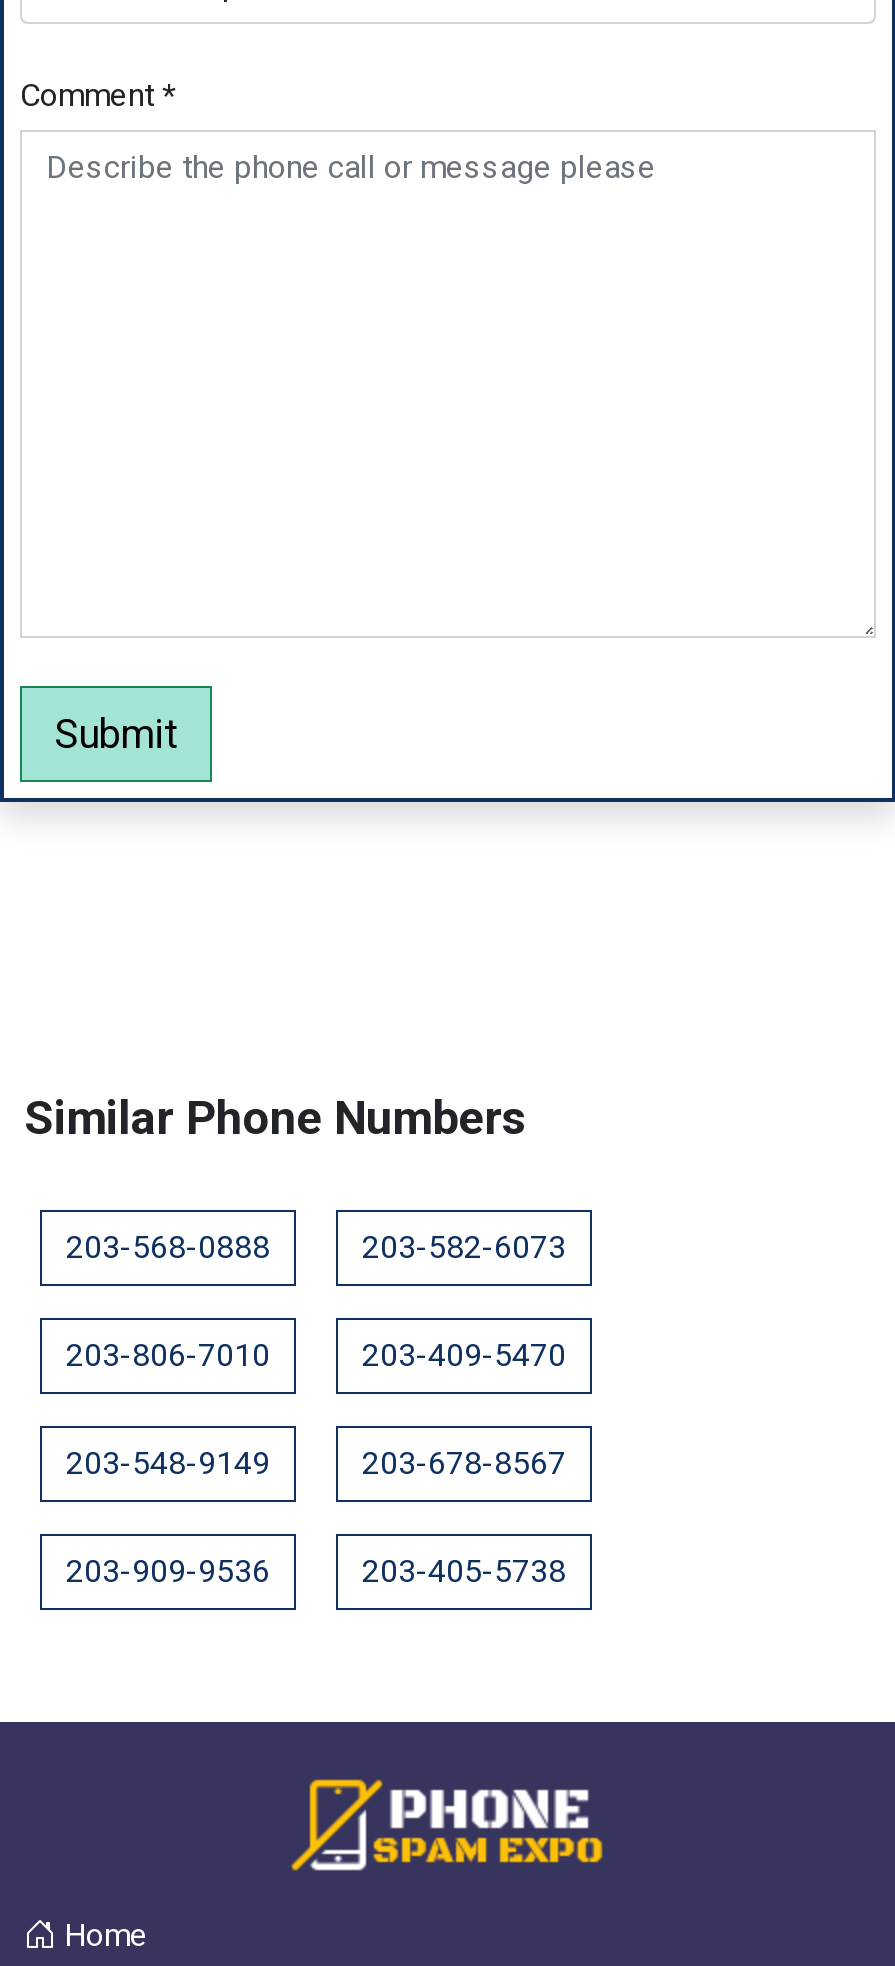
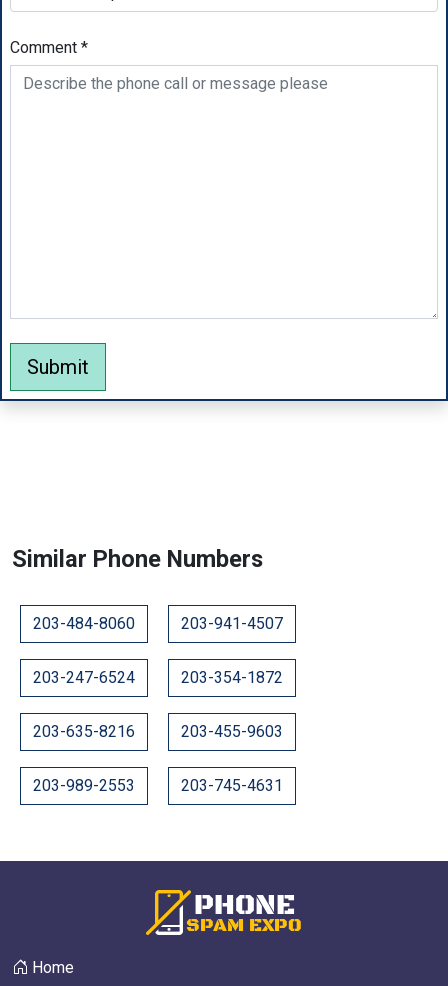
- 203-568-0888
+ 203-484-8060

- 203-582-6073
+ 203-941-4507

- 203-806-7010
+ 203-247-6524

- 203-409-5470
+ 203-354-1872

- 203-548-9149
+ 203-635-8216

- 203-678-8567
+ 203-455-9603

- 203-909-9536
+ 203-989-2553

- 203-405-5738
+ 203-745-4631
